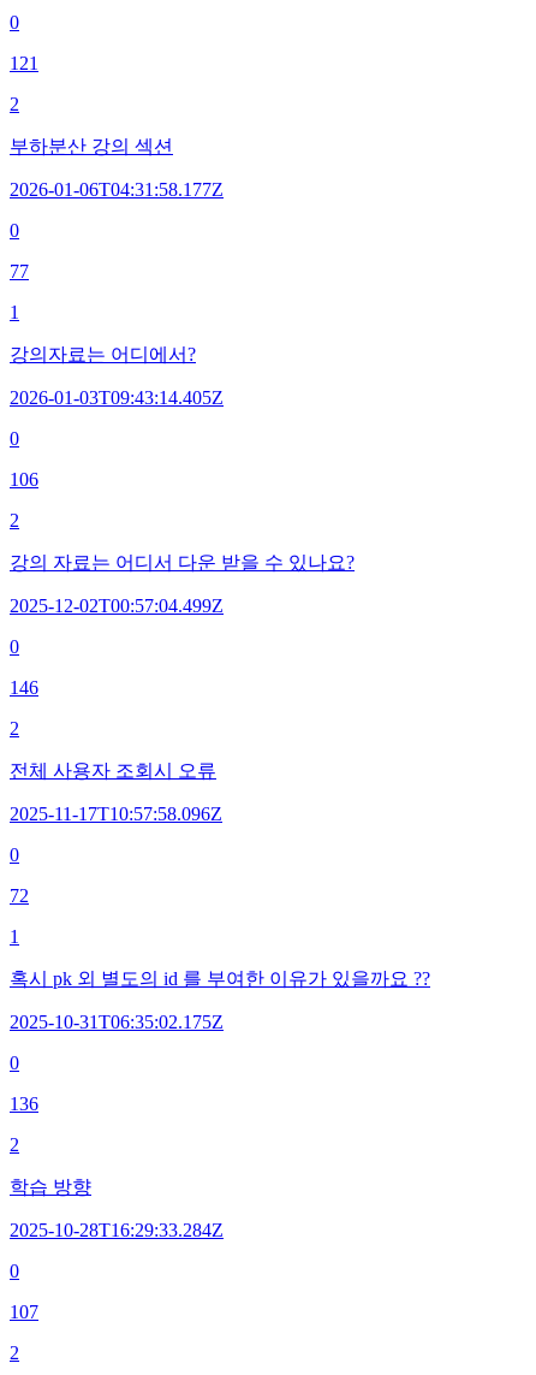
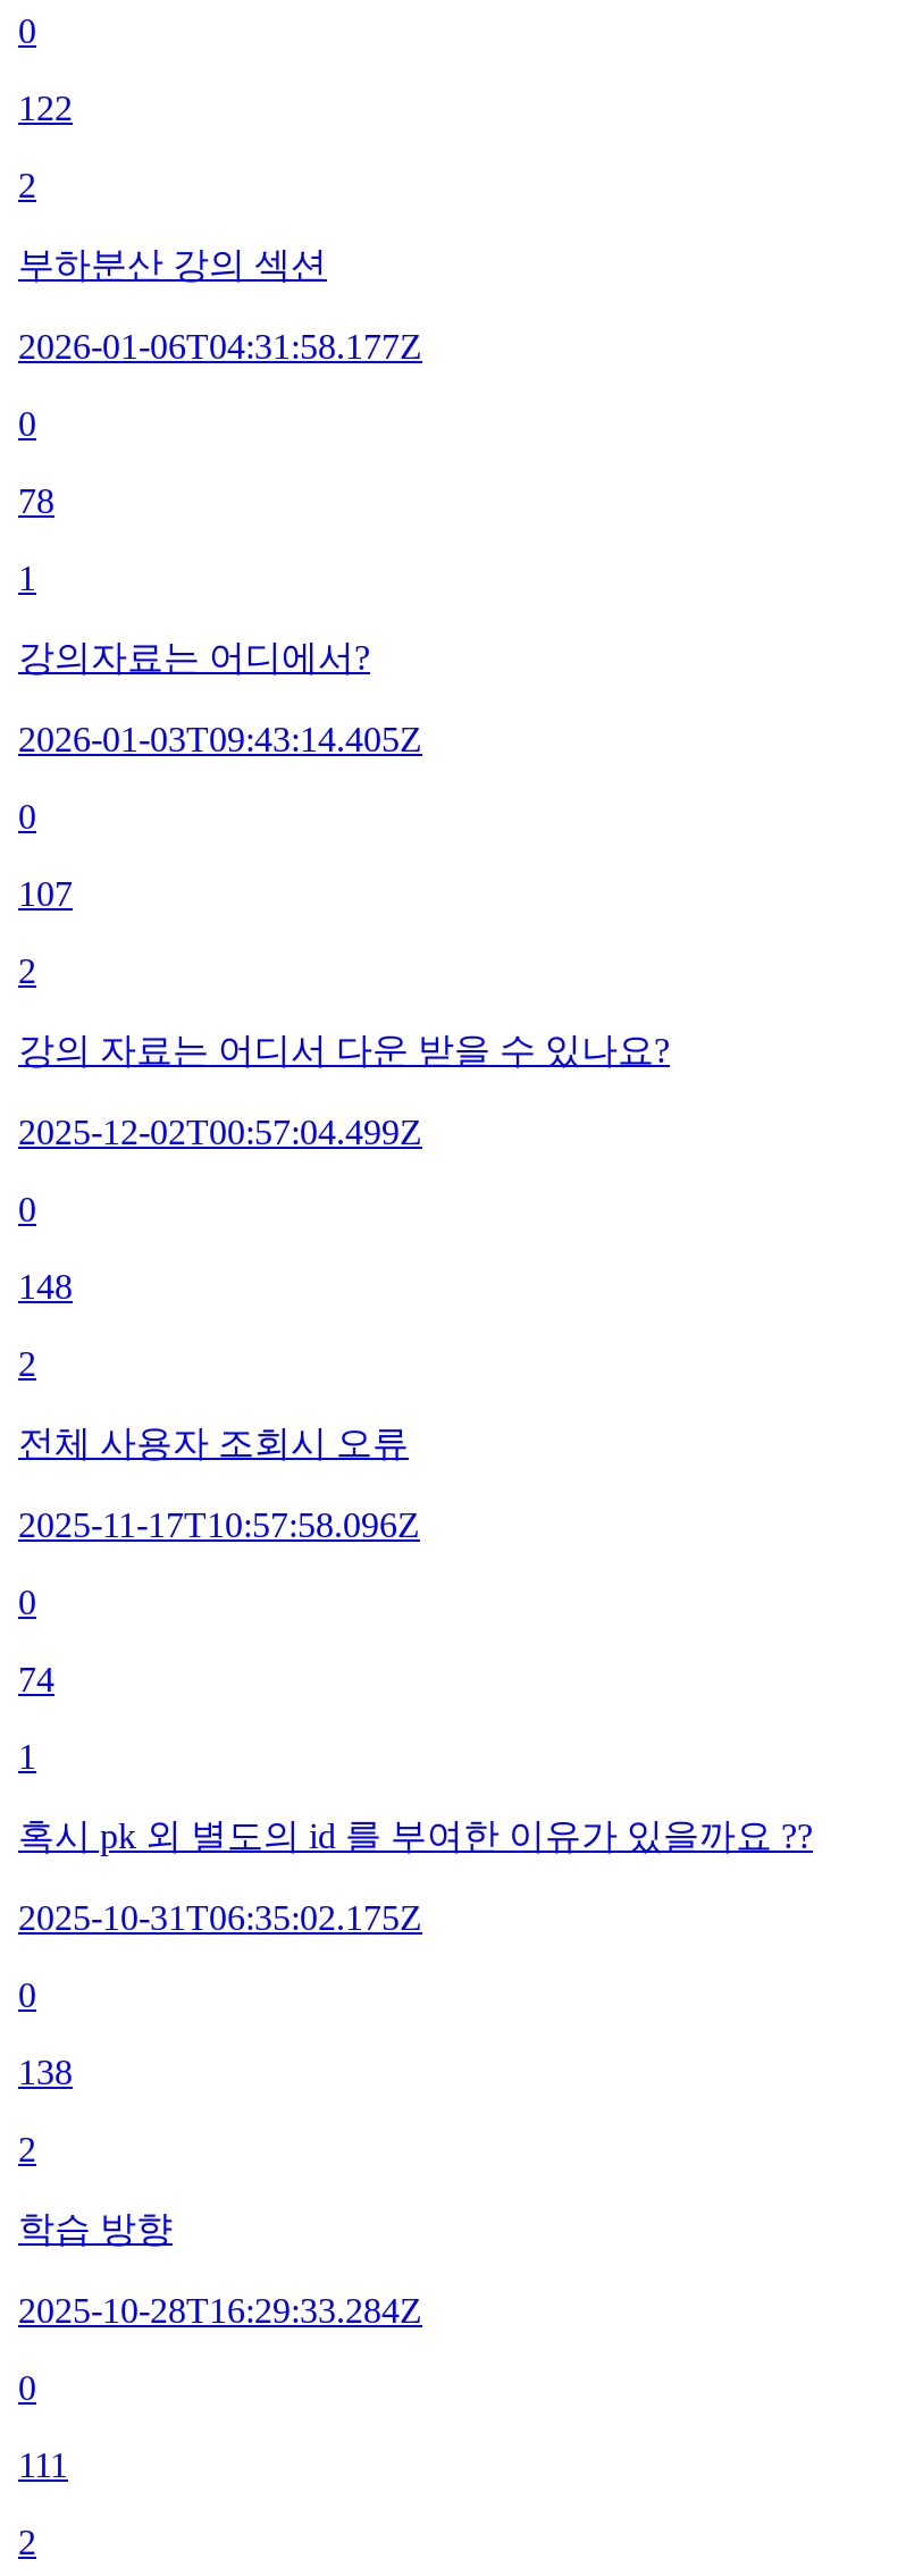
- 121
+ 122

- 77
+ 78

- 106
+ 107

- 146
+ 148

- 72
+ 74

- 136
+ 138

- 107
+ 111
